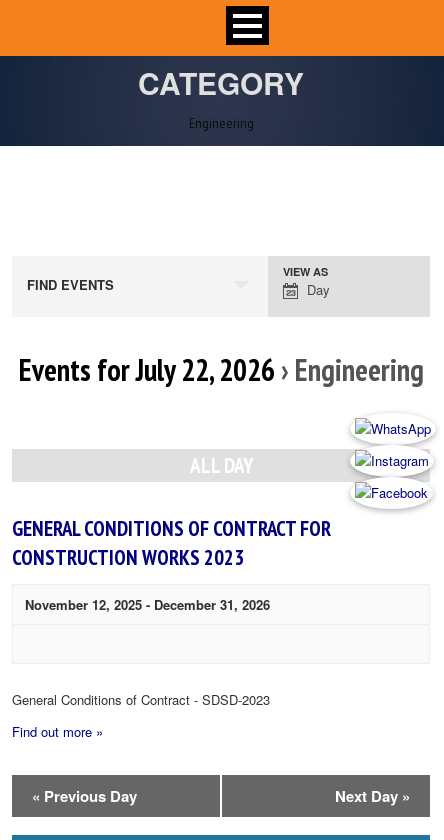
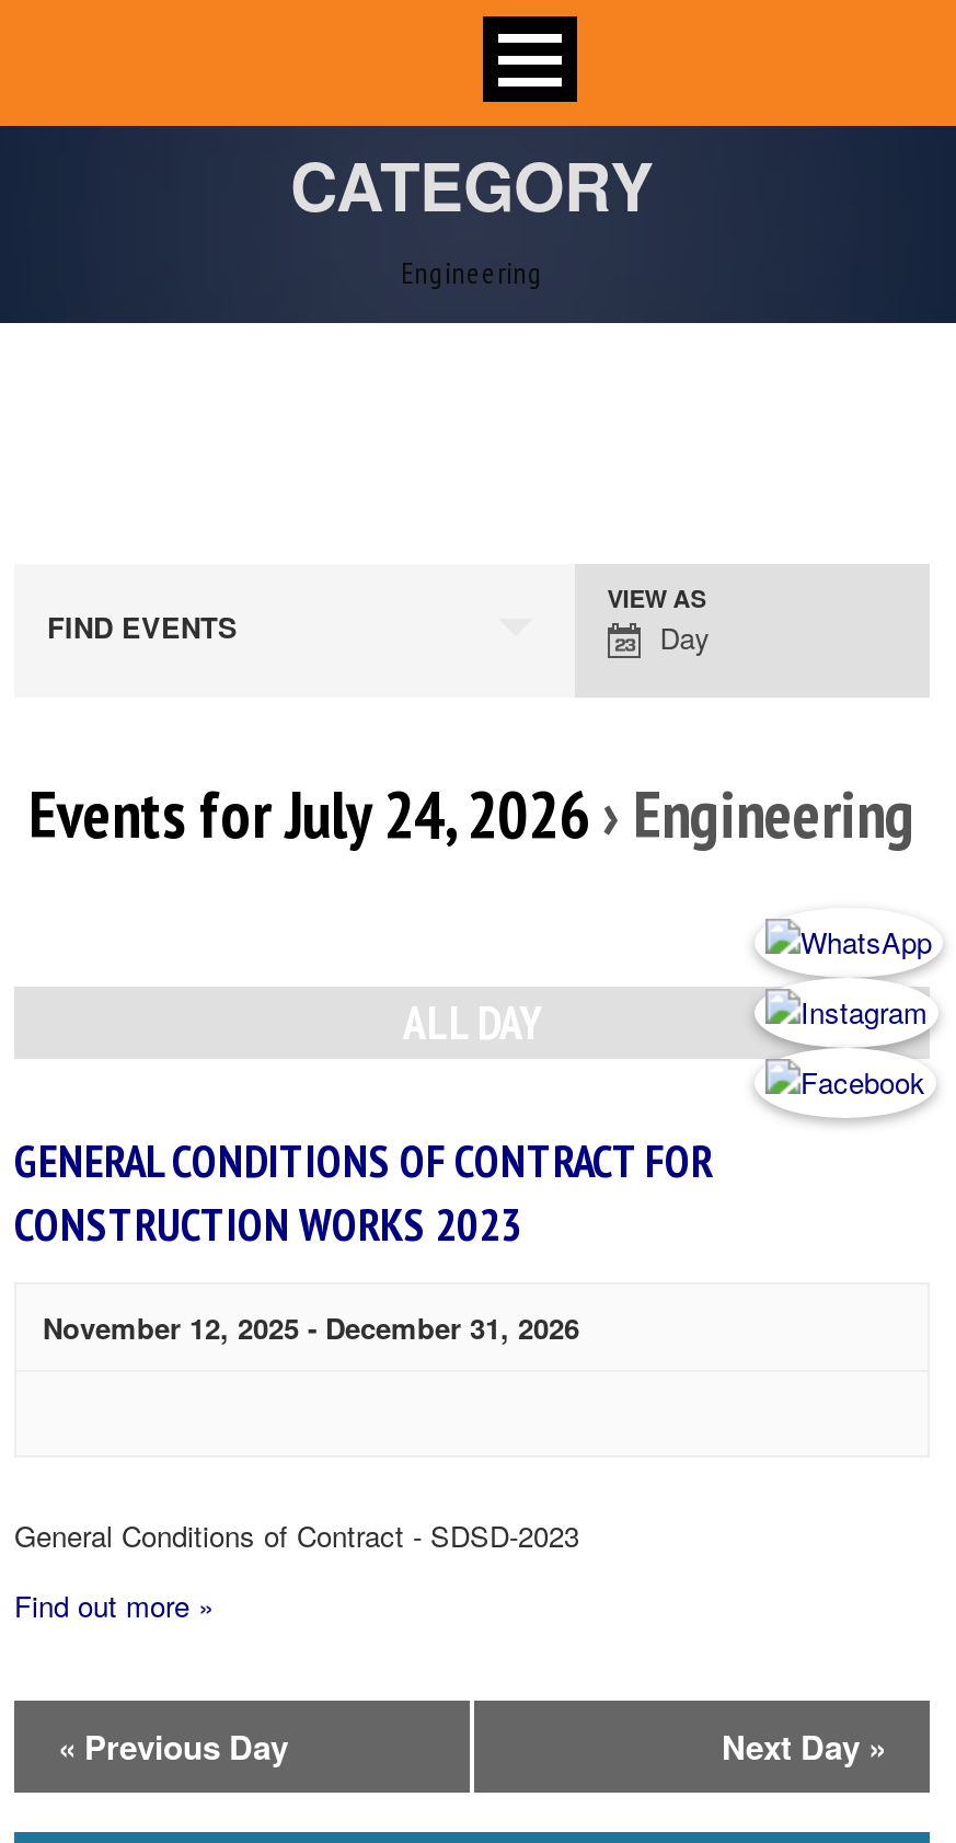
- Events for July 22, 2026 › Engineering
+ Events for July 24, 2026 › Engineering
